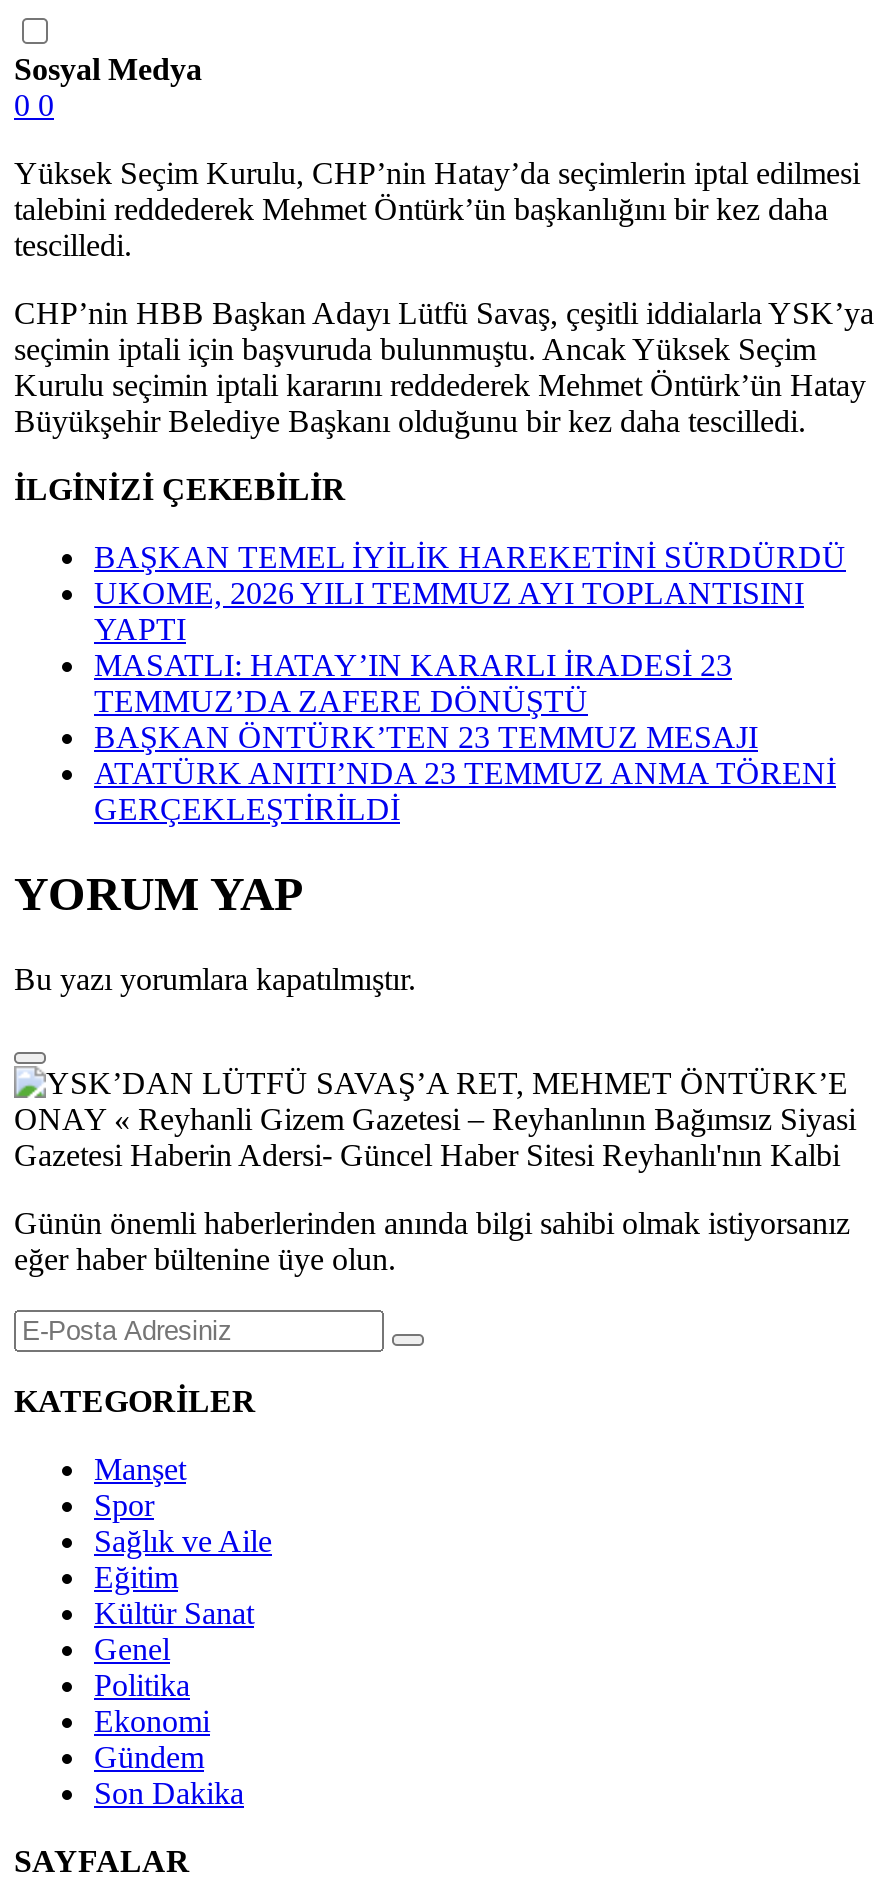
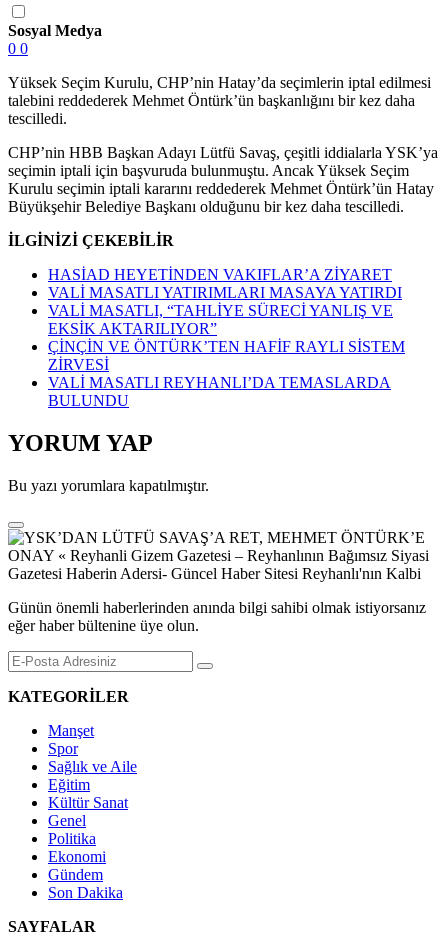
- BAŞKAN TEMEL İYİLİK HAREKETİNİ SÜRDÜRDÜ
- UKOME, 2026 YILI TEMMUZ AYI TOPLANTISINI
- YAPTI
- MASATLI: HATAY’IN KARARLI İRADESİ 23
- TEMMUZ’DA ZAFERE DÖNÜŞTÜ
- BAŞKAN ÖNTÜRK’TEN 23 TEMMUZ MESAJI
- ATATÜRK ANITI’NDA 23 TEMMUZ ANMA TÖRENİ
- GERÇEKLEŞTİRİLDİ
+ HASİAD HEYETİNDEN VAKIFLAR’A ZİYARET
+ VALİ MASATLI YATIRIMLARI MASAYA YATIRDI
+ VALİ MASATLI, “TAHLİYE SÜRECİ YANLIŞ VE
+ EKSİK AKTARILIYOR”
+ ÇİNÇİN VE ÖNTÜRK’TEN HAFİF RAYLI SİSTEM
+ ZİRVESİ
+ VALİ MASATLI REYHANLI’DA TEMASLARDA
+ BULUNDU
